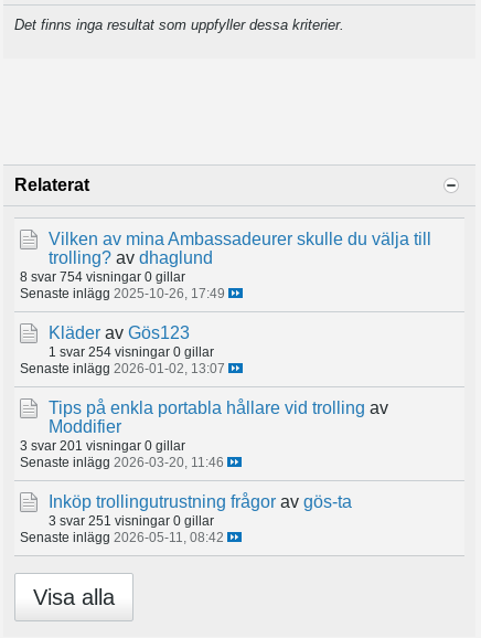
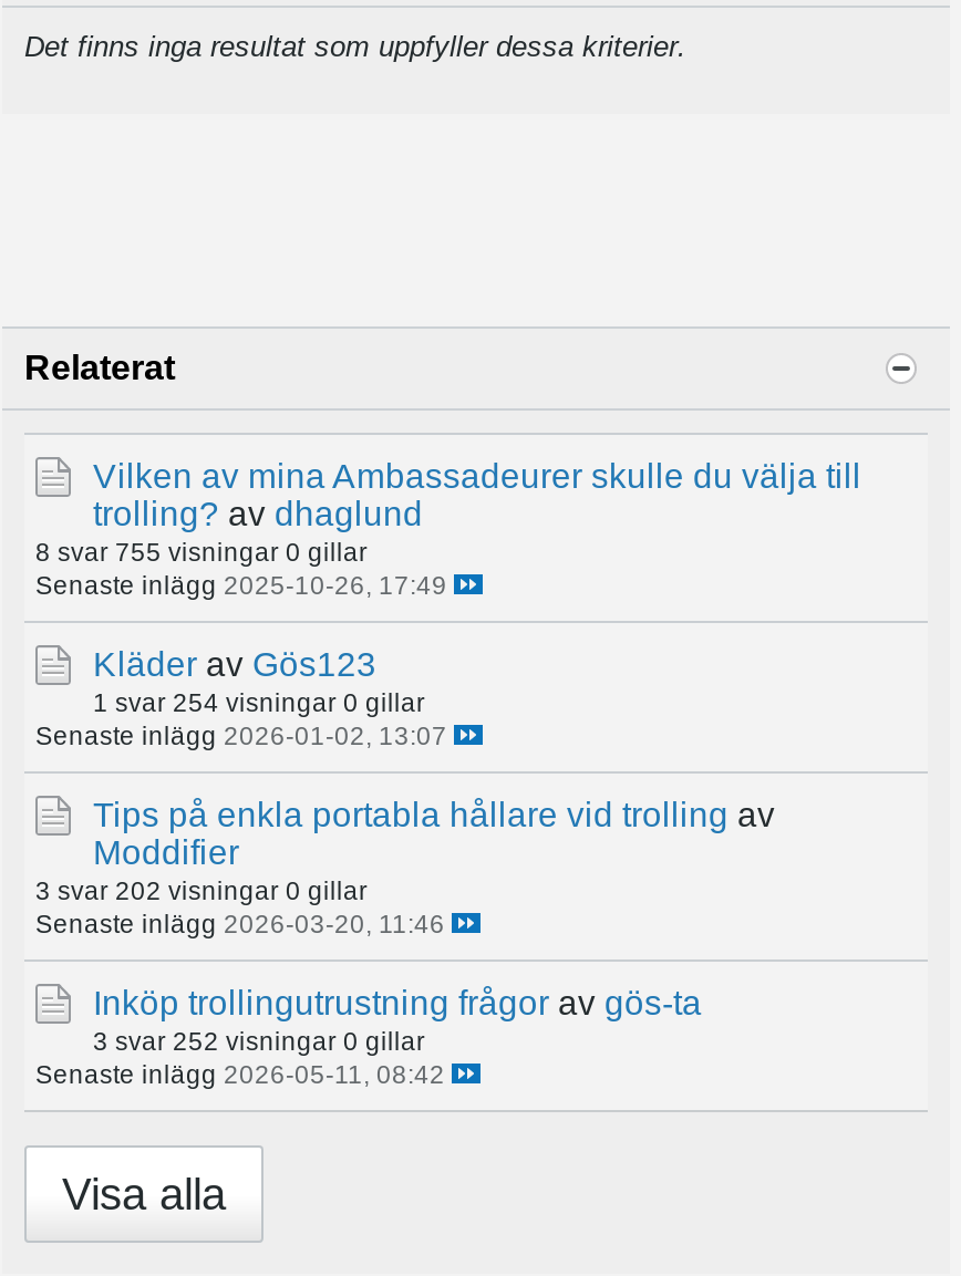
- 8 svar 754 visningar 0 gillar
+ 8 svar 755 visningar 0 gillar

- 3 svar 201 visningar 0 gillar
+ 3 svar 202 visningar 0 gillar

- 3 svar 251 visningar 0 gillar
+ 3 svar 252 visningar 0 gillar
